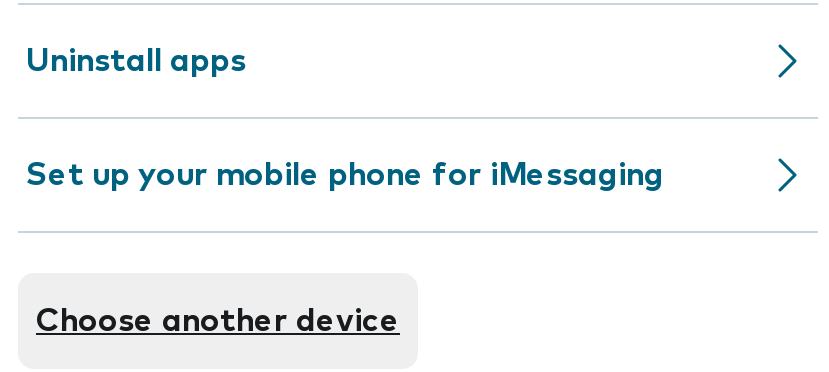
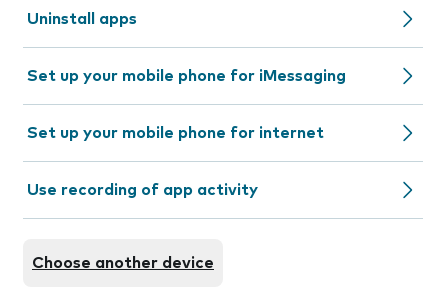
+ Set up your mobile phone for internet

+ Use recording of app activity
